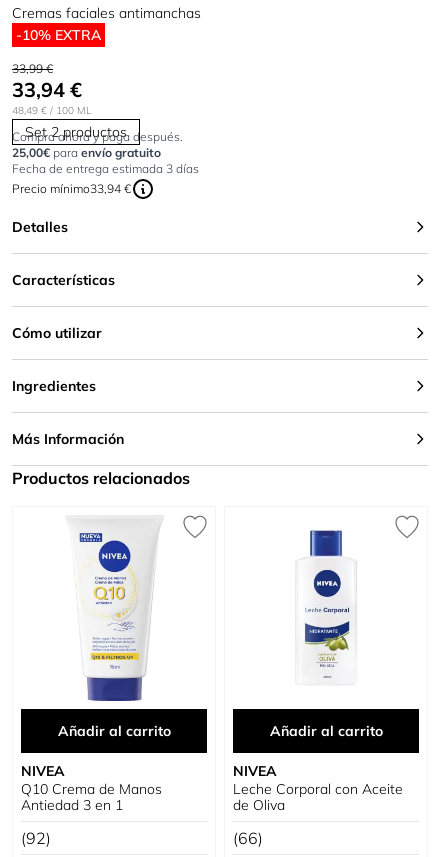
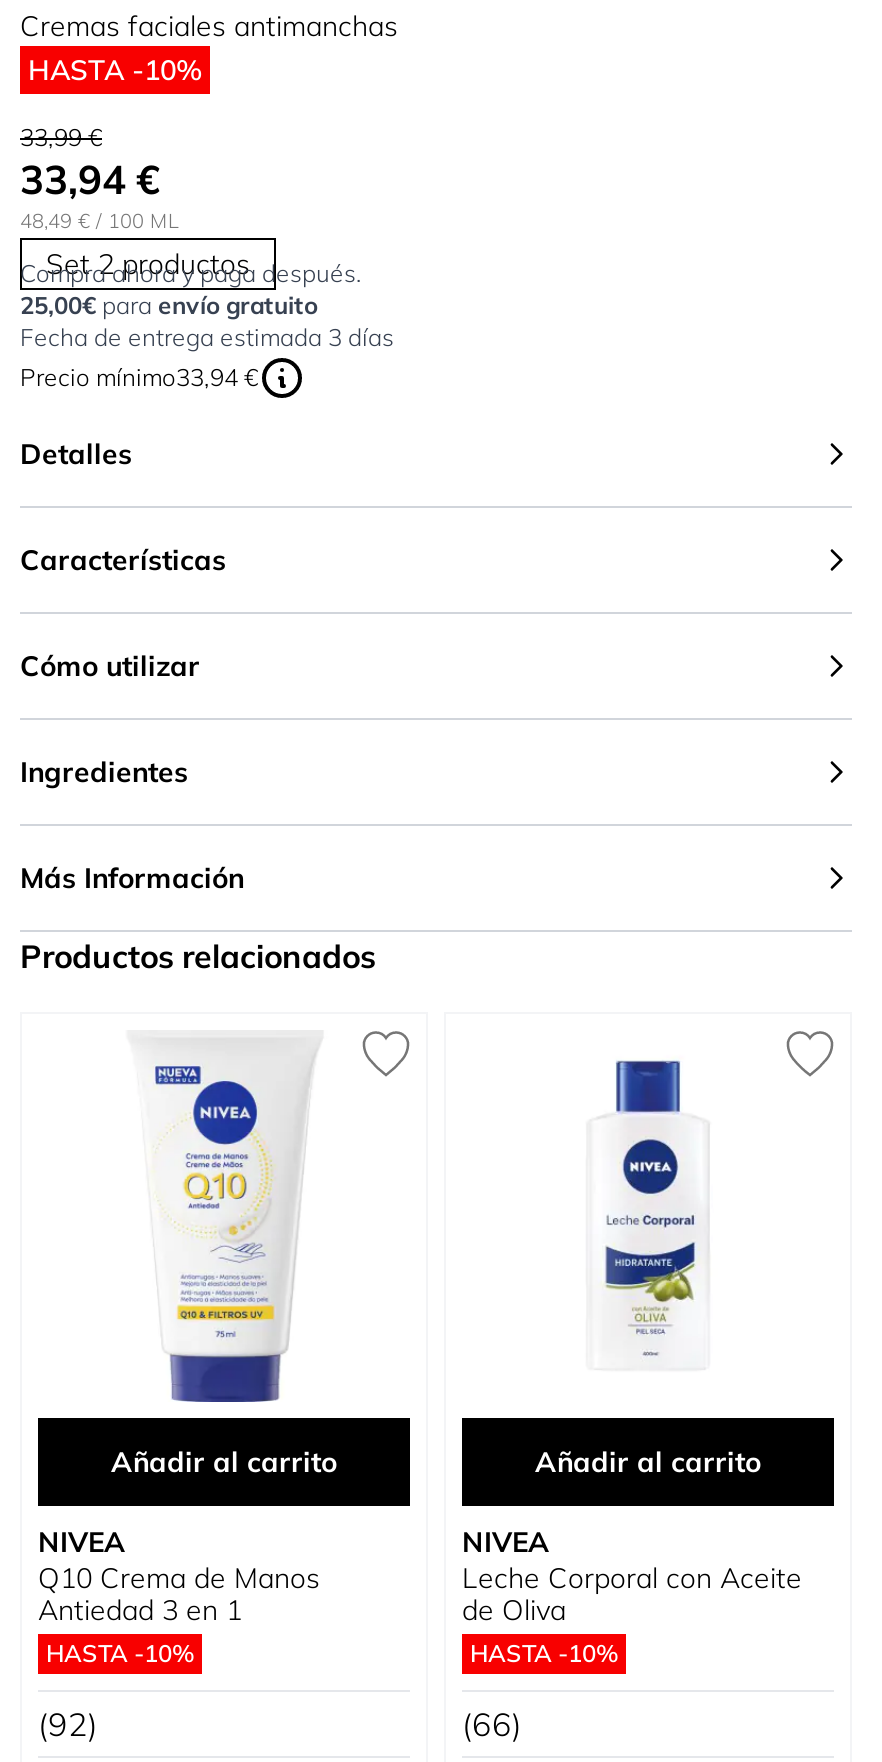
- -10% EXTRA
+ HASTA -10%

+ HASTA -10%

+ HASTA -10%
